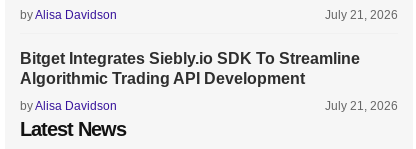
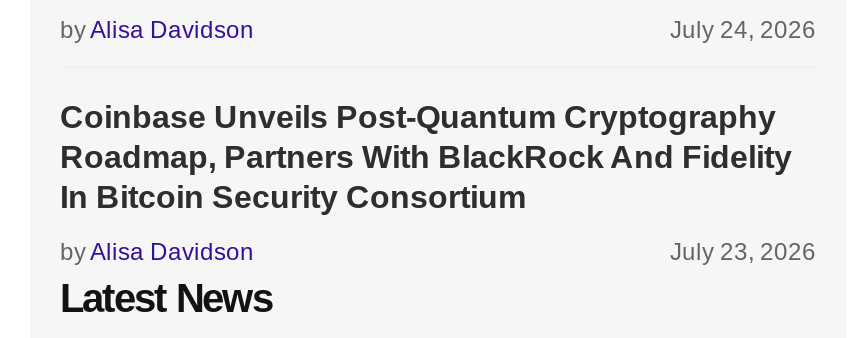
- July 21, 2026
+ July 24, 2026

- Bitget Integrates Siebly.io SDK To Streamline
- Algorithmic Trading API Development
+ Coinbase Unveils Post-Quantum Cryptography
+ Roadmap, Partners With BlackRock And Fidelity
+ In Bitcoin Security Consortium

- July 21, 2026
+ July 23, 2026
